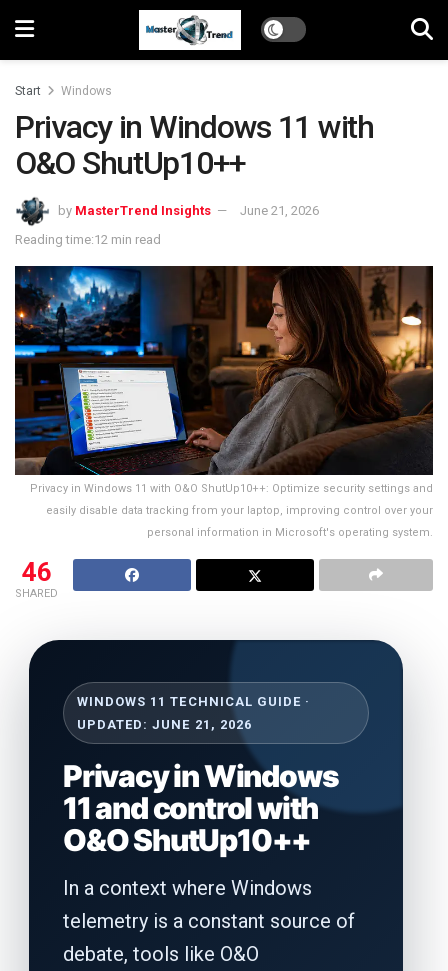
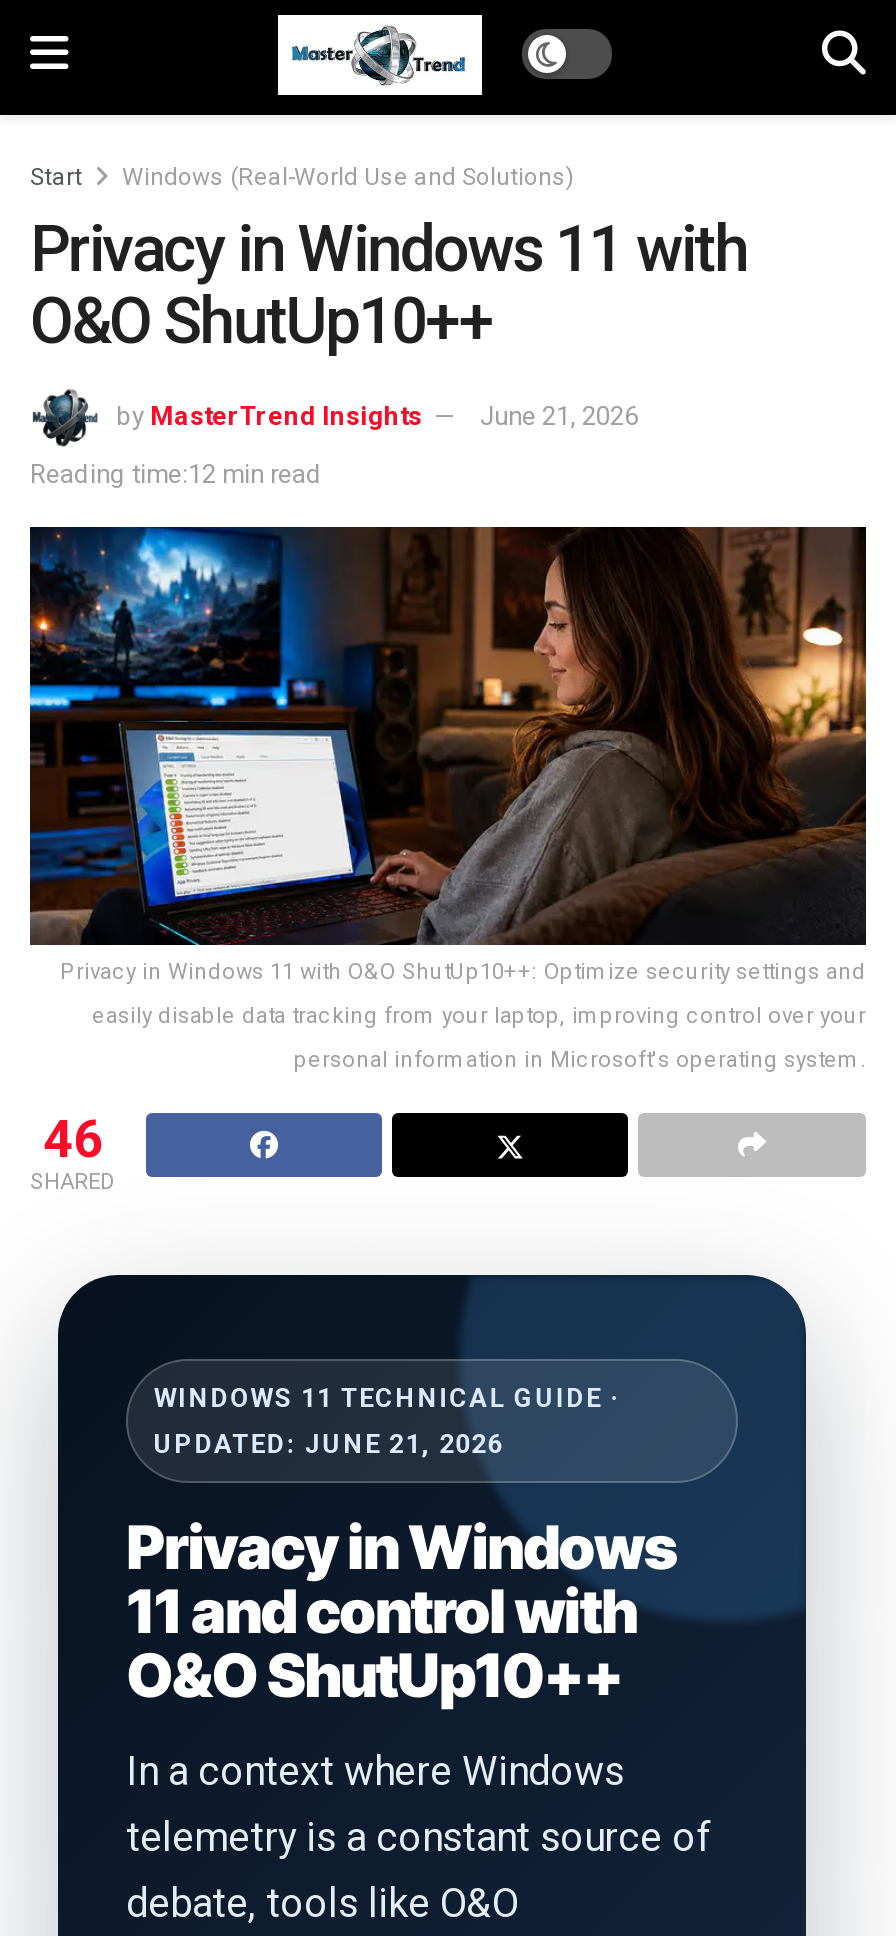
- Windows
+ Windows (Real-World Use and Solutions)
